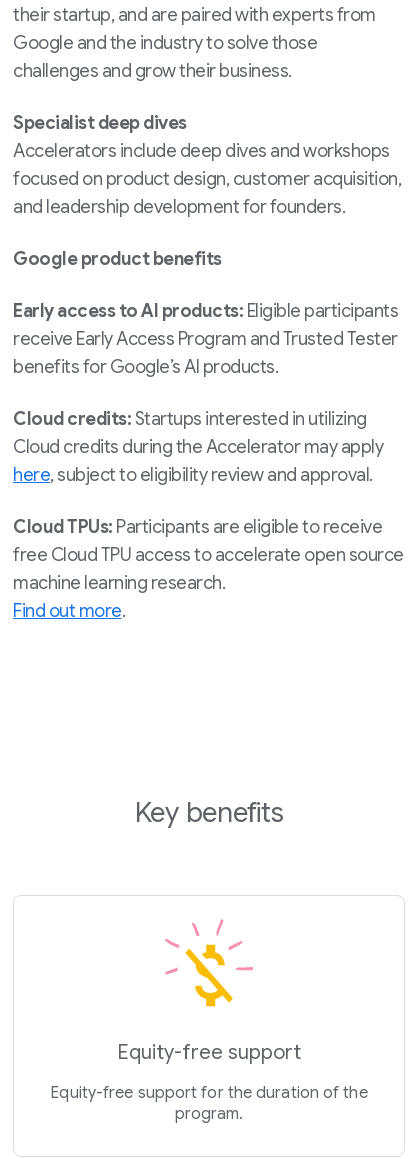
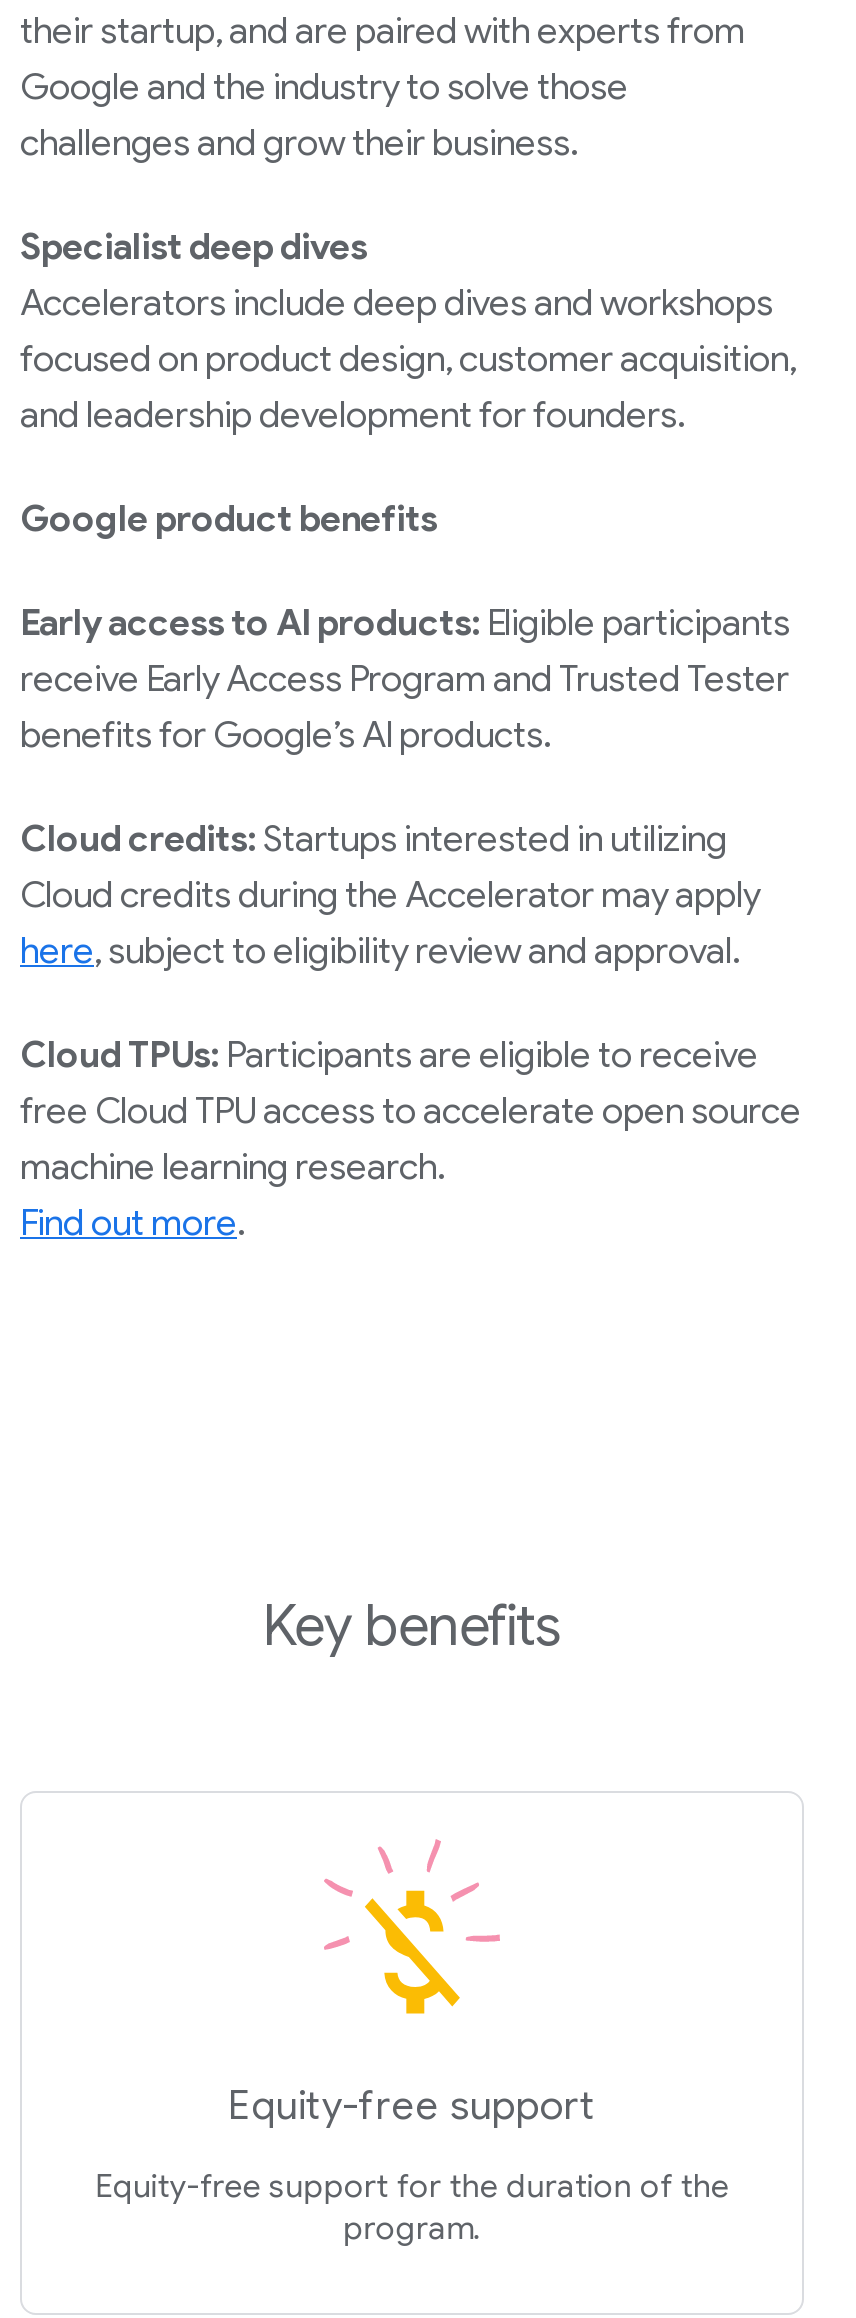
- [image]
+ [image]
